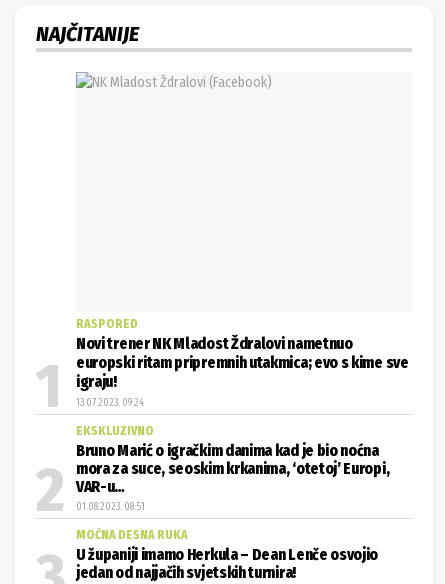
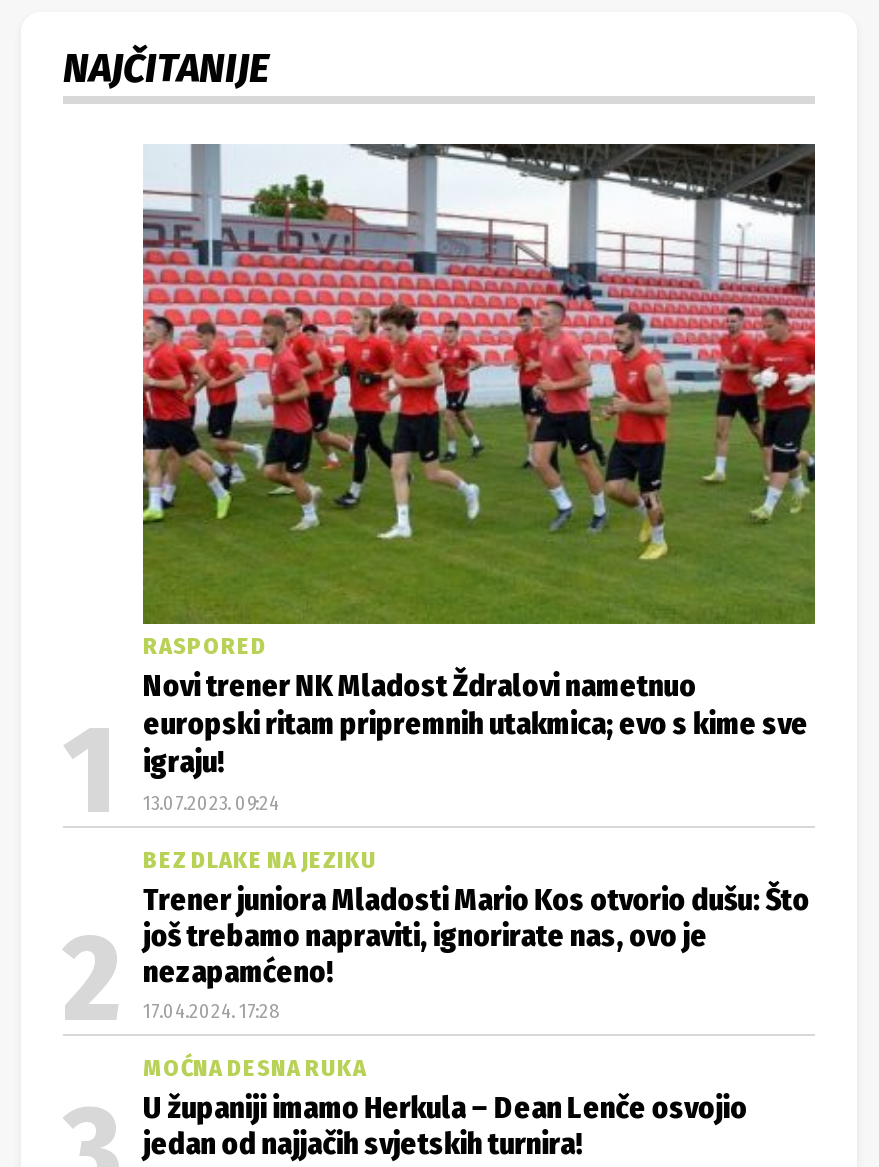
+ [image]

- EKSKLUZIVNO
- Bruno Marić o igračkim danima kad je bio noćna
- mora za suce, seoskim krkanima, ‘otetoj’ Europi,
- VAR-u…
- 01.08.2023. 08:51
+ BEZ DLAKE NA JEZIKU
+ Trener juniora Mladosti Mario Kos otvorio dušu: Što
+ još trebamo napraviti, ignorirate nas, ovo je
+ nezapamćeno!
+ 17.04.2024. 17:28
